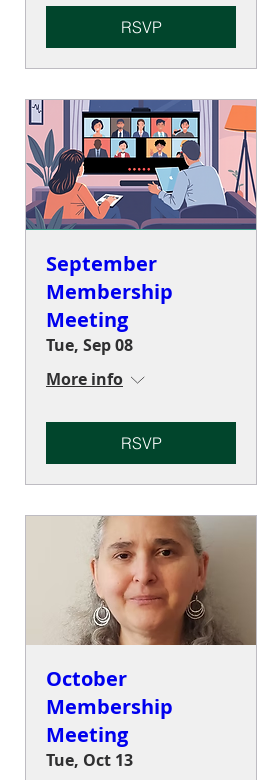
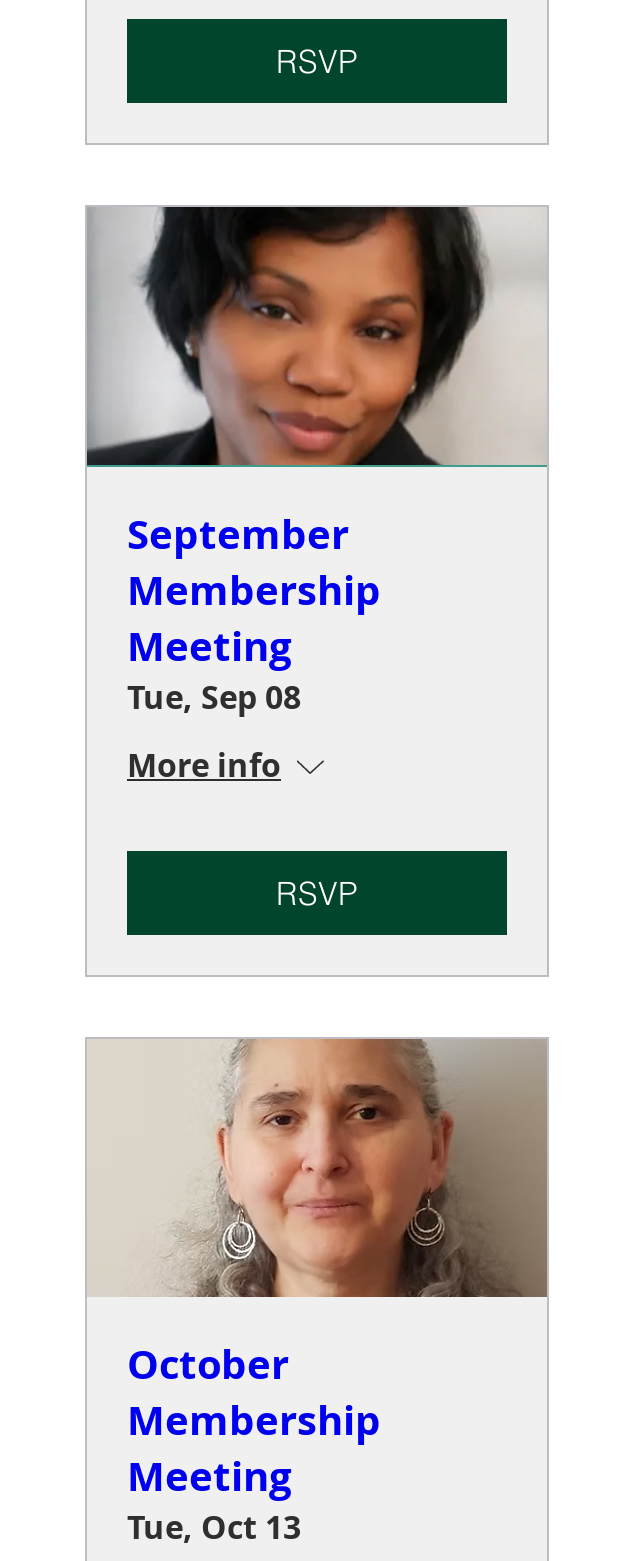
- [image]
+ [image]
